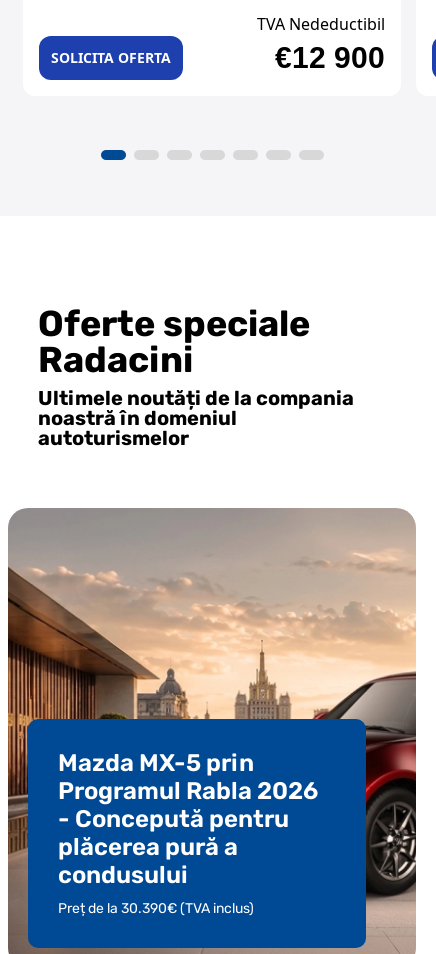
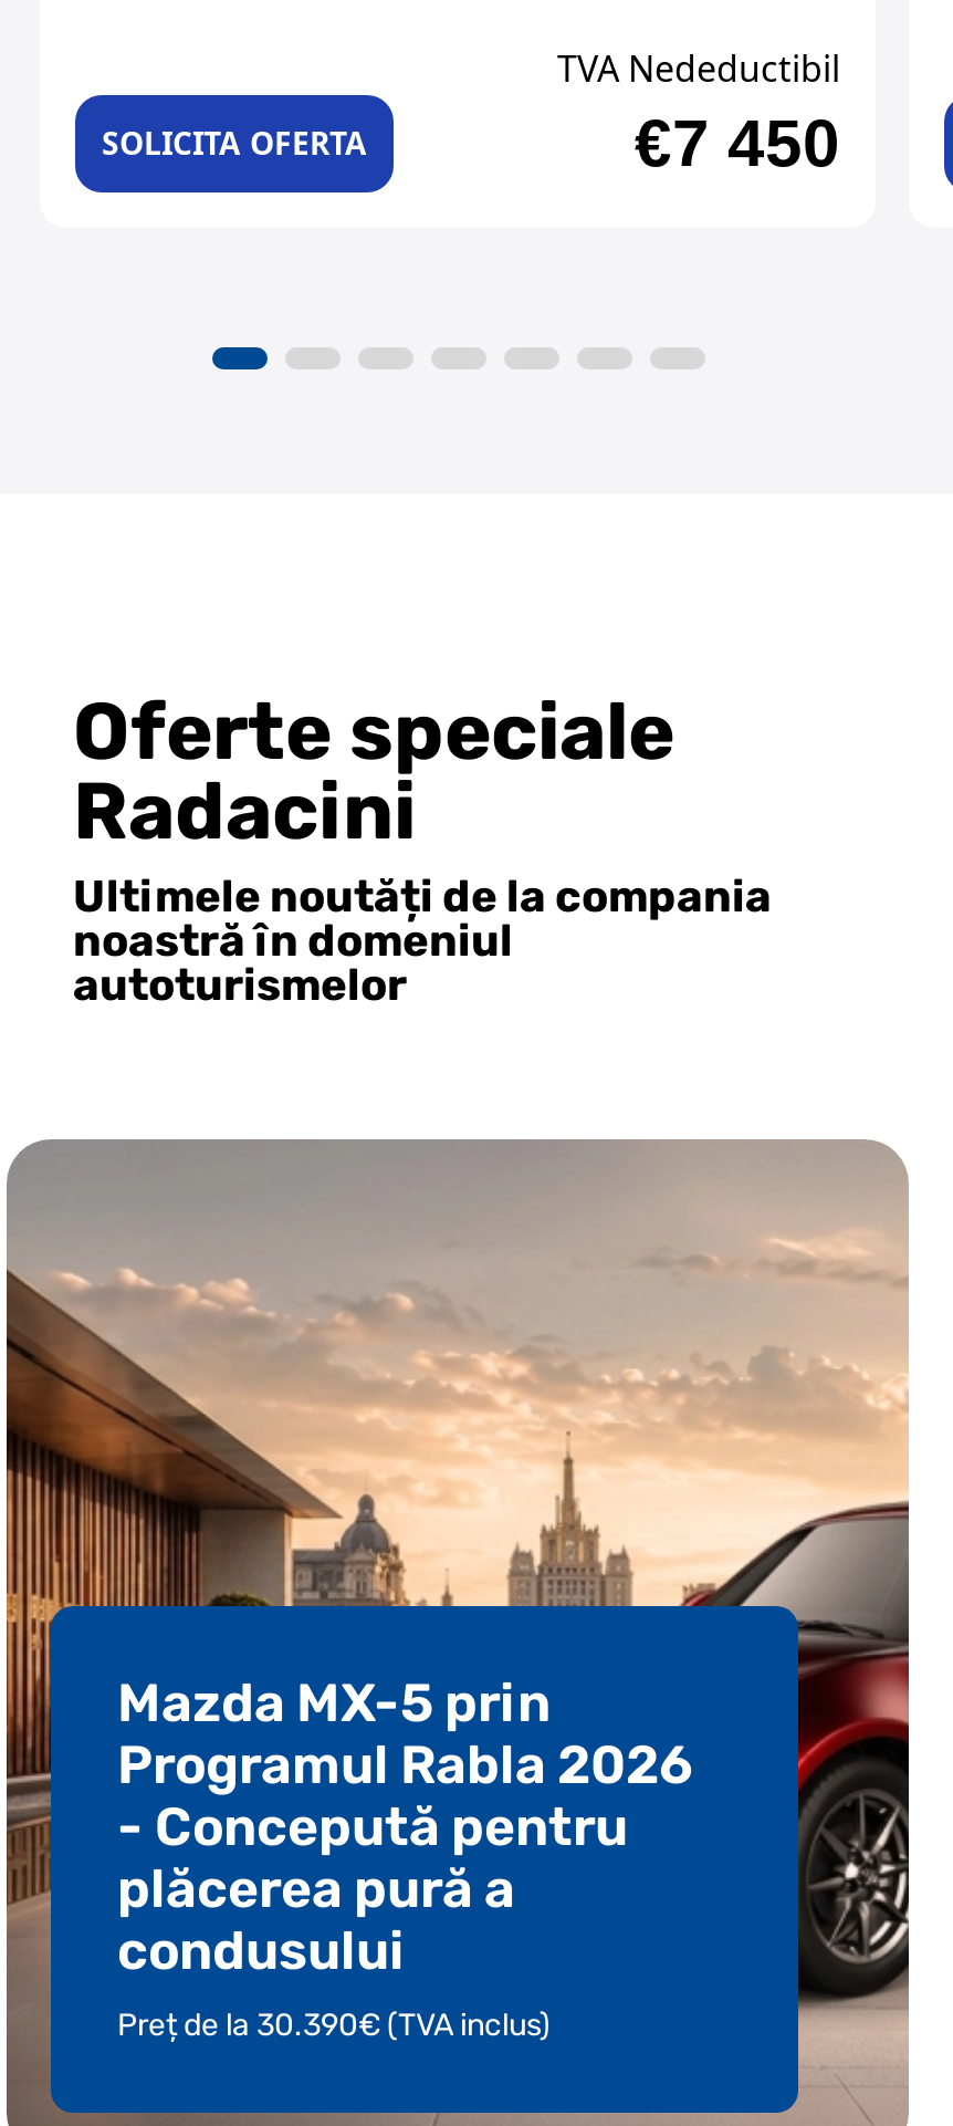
- €12 900
+ €7 450
